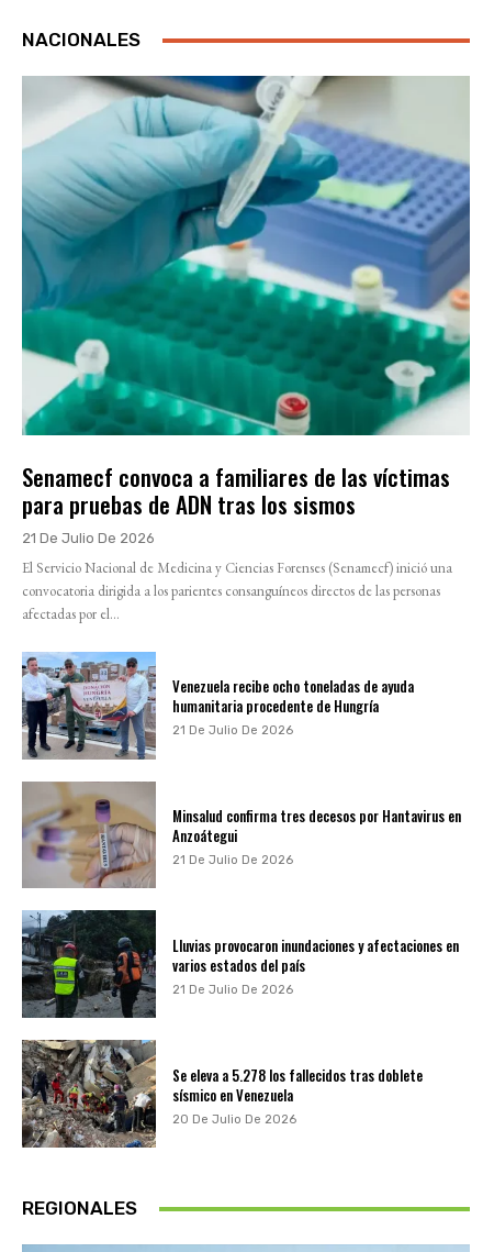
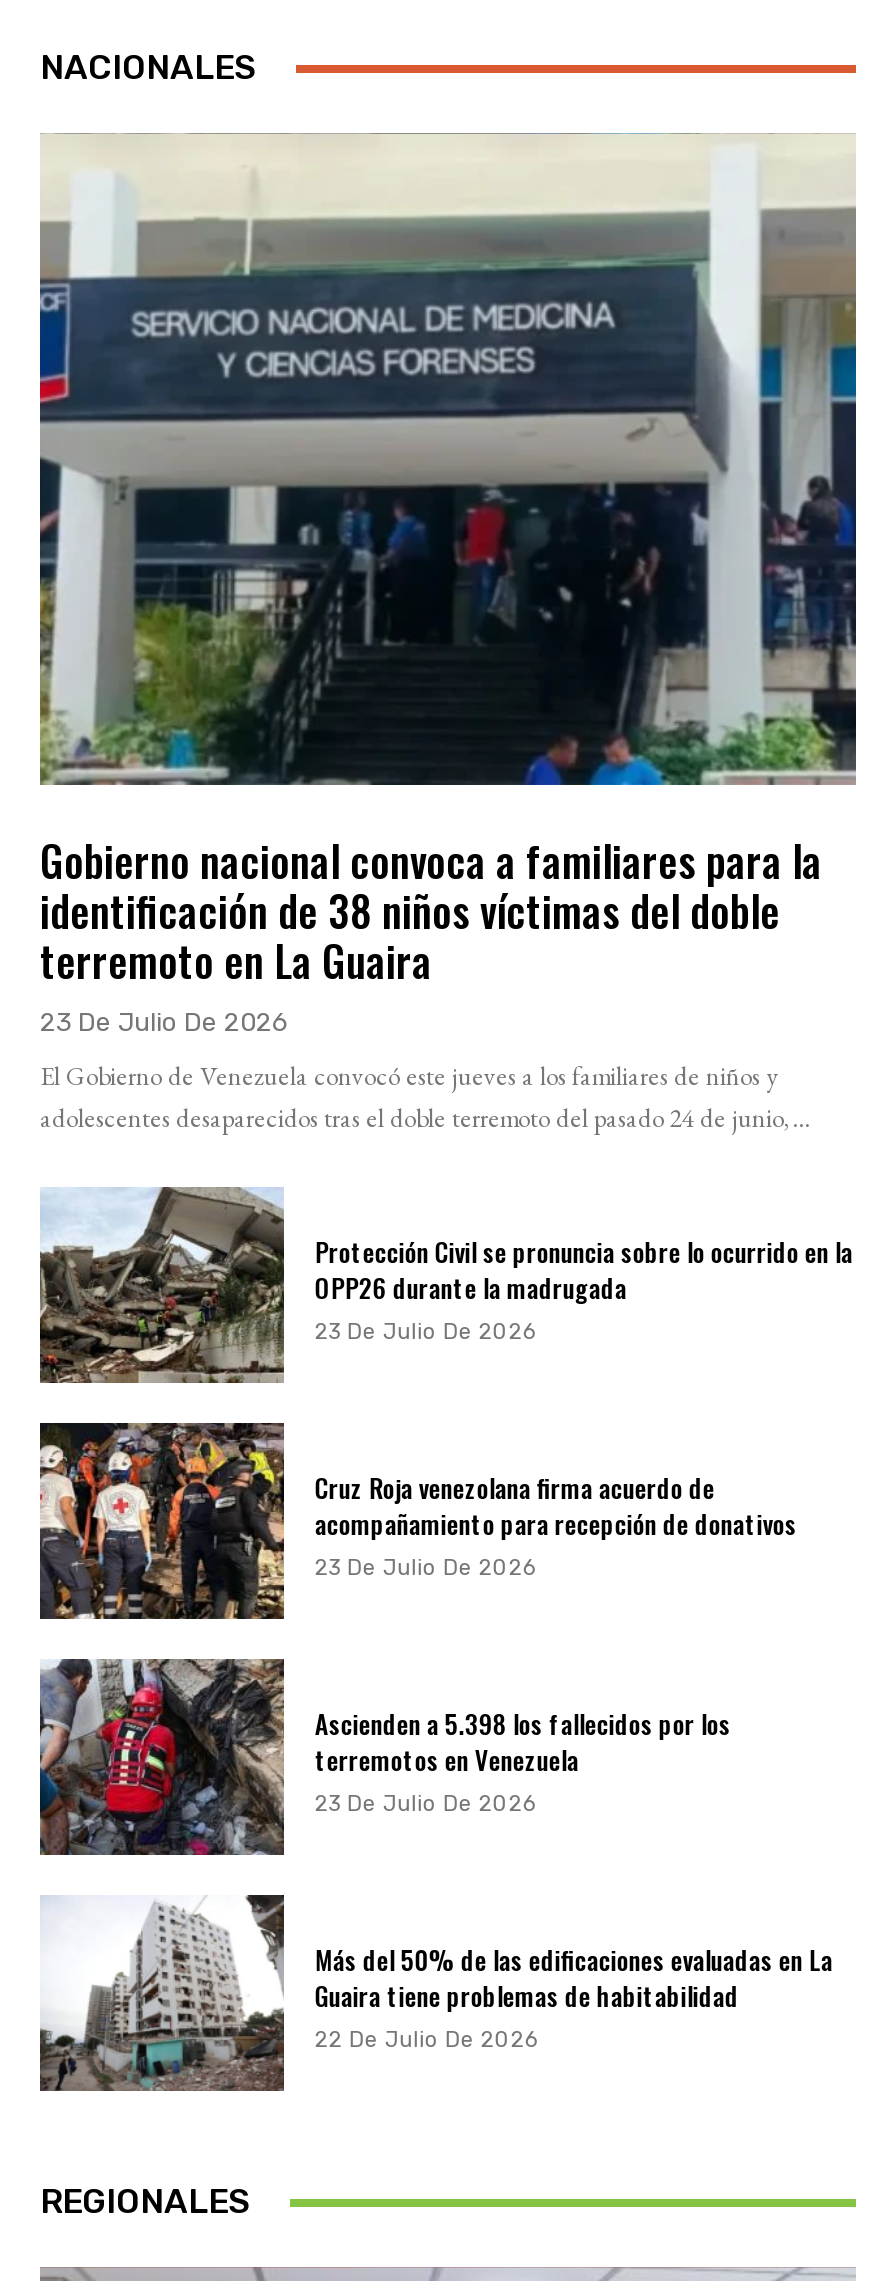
- [image]
- Senamecf convoca a familiares de las víctimas
- para pruebas de ADN tras los sismos
- 21 De Julio De 2026
+ [image]
+ Gobierno nacional convoca a familiares para la
+ identificación de 38 niños víctimas del doble
+ terremoto en La Guaira
+ 23 De Julio De 2026

- El Servicio Nacional de Medicina y Ciencias Forenses (Senamecf) inició una
- convocatoria dirigida a los parientes consanguíneos directos de las personas
- afectadas por el...
+ El Gobierno de Venezuela convocó este jueves a los familiares de niños y
+ adolescentes desaparecidos tras el doble terremoto del pasado 24 de junio,...

- [image]
- Venezuela recibe ocho toneladas de ayuda
- humanitaria procedente de Hungría
- 21 De Julio De 2026
+ [image]
+ Protección Civil se pronuncia sobre lo ocurrido en la
+ OPP26 durante la madrugada
+ 23 De Julio De 2026

- [image]
- Minsalud confirma tres decesos por Hantavirus en
- Anzoátegui
- 21 De Julio De 2026
+ [image]
+ Cruz Roja venezolana firma acuerdo de
+ acompañamiento para recepción de donativos
+ 23 De Julio De 2026

- [image]
- Lluvias provocaron inundaciones y afectaciones en
- varios estados del país
- 21 De Julio De 2026
+ [image]
+ Ascienden a 5.398 los fallecidos por los
+ terremotos en Venezuela
+ 23 De Julio De 2026

- [image]
- Se eleva a 5.278 los fallecidos tras doblete
- sísmico en Venezuela
- 20 De Julio De 2026
+ [image]
+ Más del 50% de las edificaciones evaluadas en La
+ Guaira tiene problemas de habitabilidad
+ 22 De Julio De 2026
